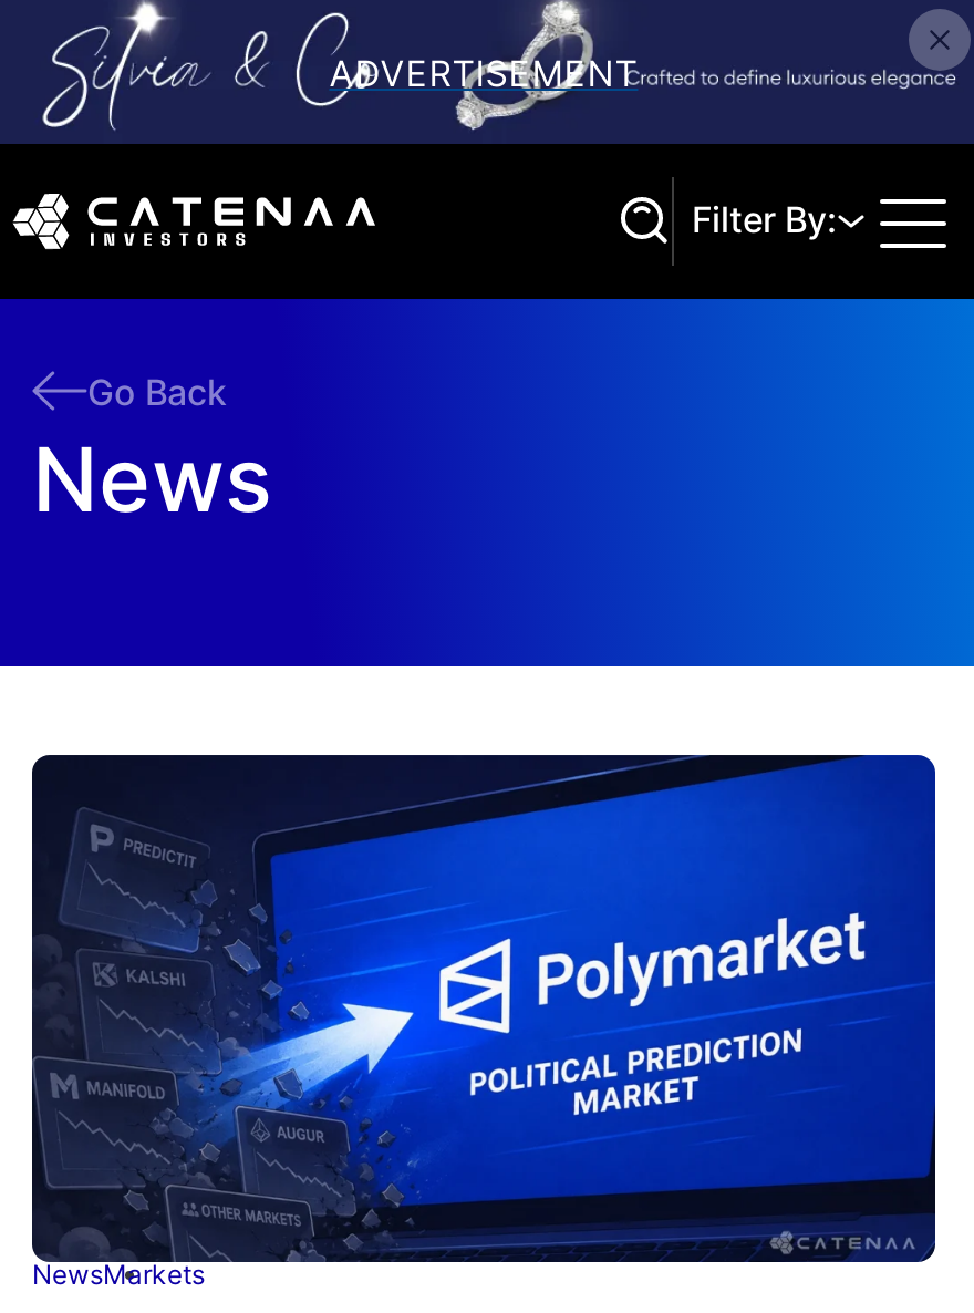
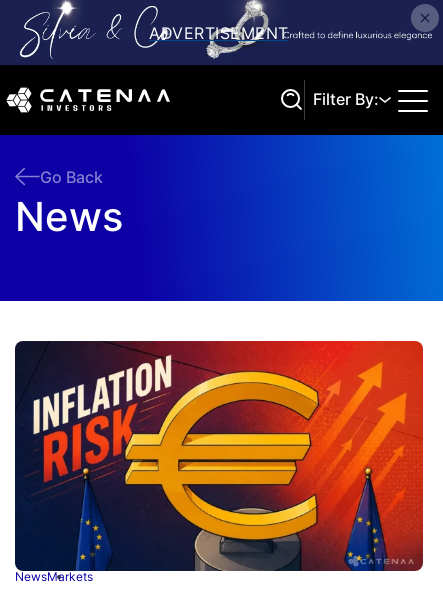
- [image]
+ [image]
